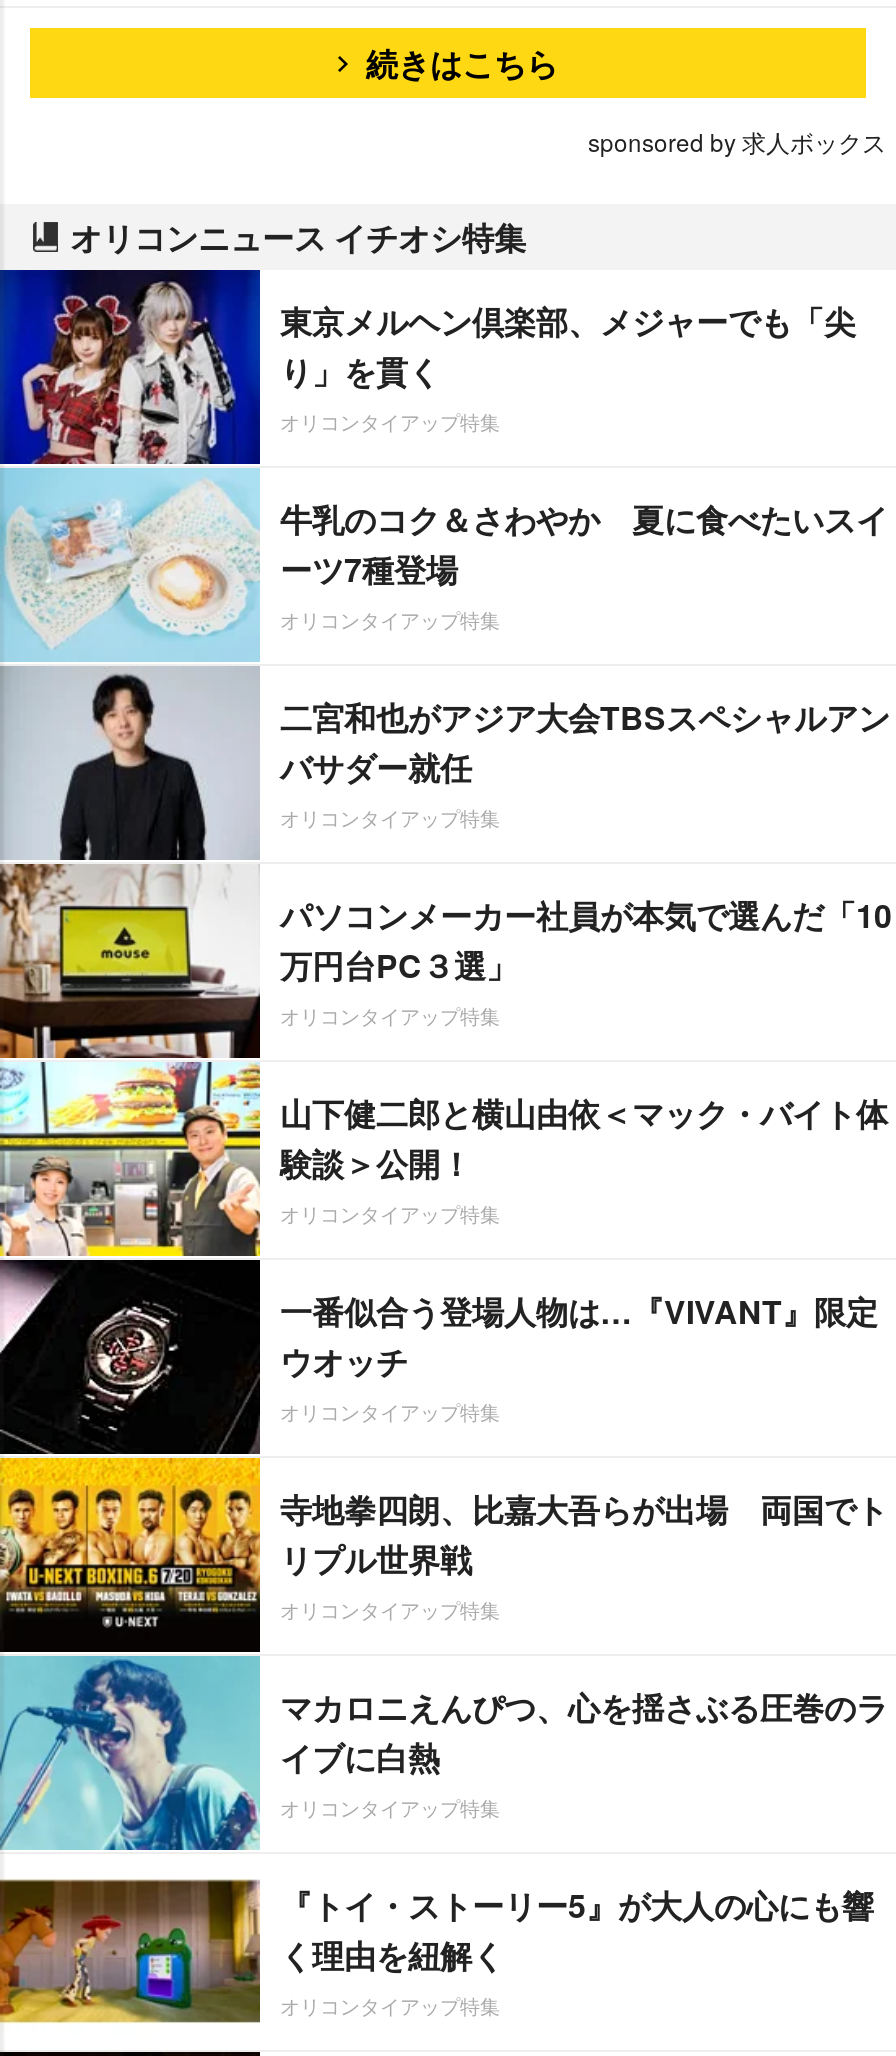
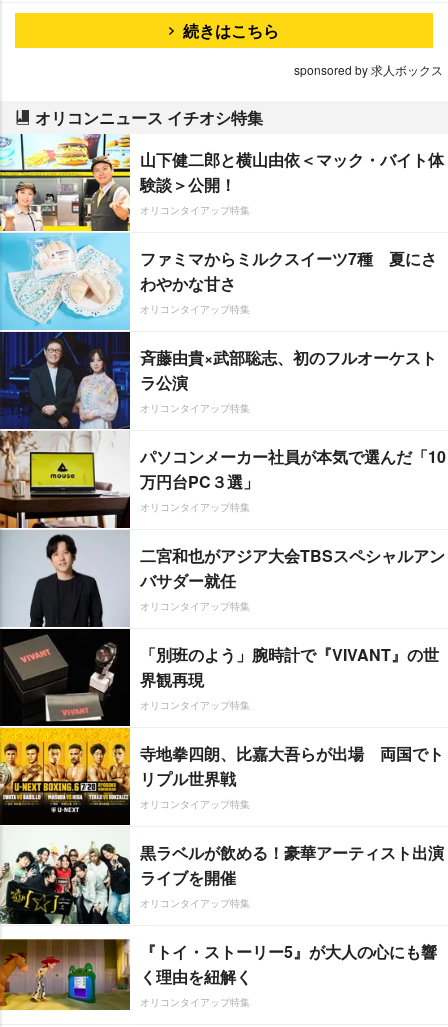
- [image]
- 牛乳のコク＆さわやか 夏に食べたいスイ
- ーツ7種登場
+ [image]
+ ファミマからミルクスイーツ7種 夏にさ
+ わやかな甘さ

- 東京メルヘン倶楽部、メジャーでも「尖
- り」を貫く

+ 斉藤由貴×武部聡志、初のフルオーケスト
+ ラ公演

moved down: 二宮和也がアジア大会TBSスペシャルアン | バサダー就任

- [image]
- 一番似合う登場人物は…『VIVANT』限定
- ウオッチ
+ [image]
+ 「別班のよう」腕時計で『VIVANT』の世
+ 界観再現

moved up: 山下健二郎と横山由依＜マック・バイト体 | 験談＞公開！

- [image]
- マカロニえんぴつ、心を揺さぶる圧巻のラ
- イブに白熱
+ [image]
+ 黒ラベルが飲める！豪華アーティスト出演
+ ライブを開催
